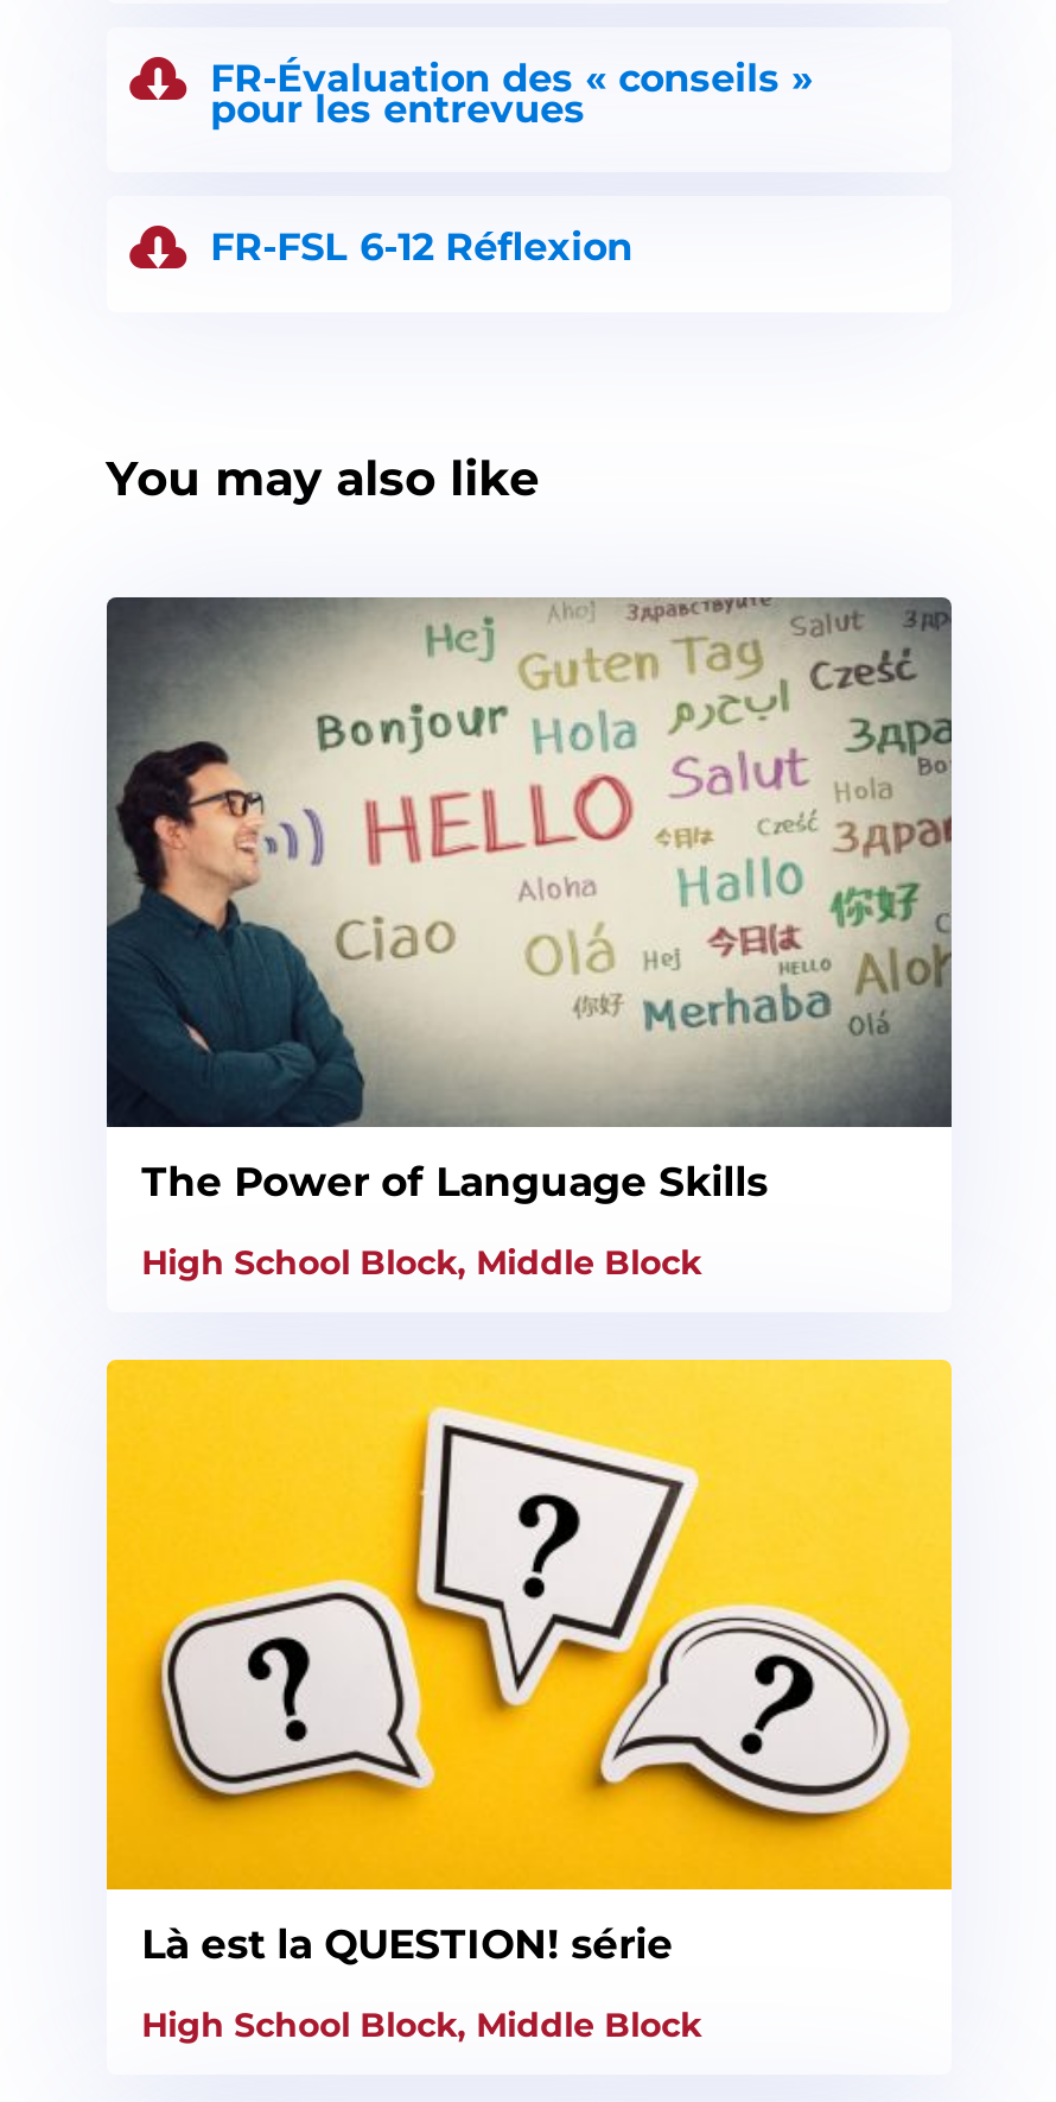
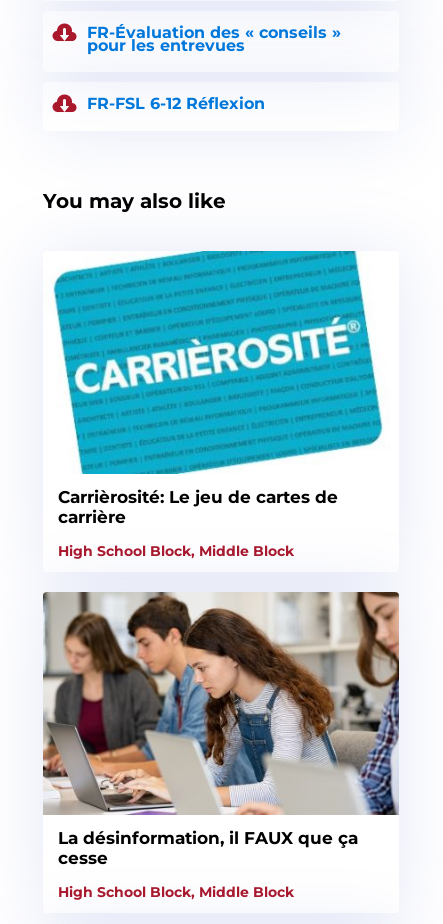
- [image]
- The Power of Language Skills
+ [image]
+ Carrièrosité: Le jeu de cartes de
+ carrière

- [image]
- Là est la QUESTION! série
+ [image]
+ La désinformation, il FAUX que ça
+ cesse
